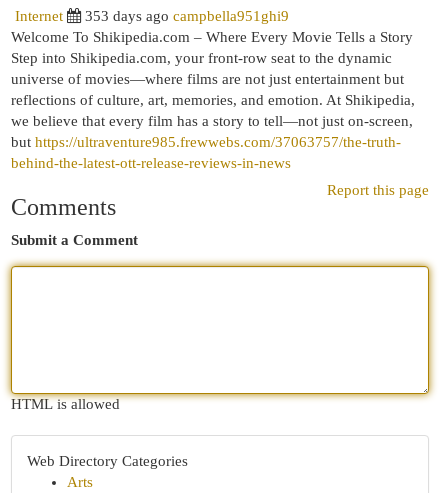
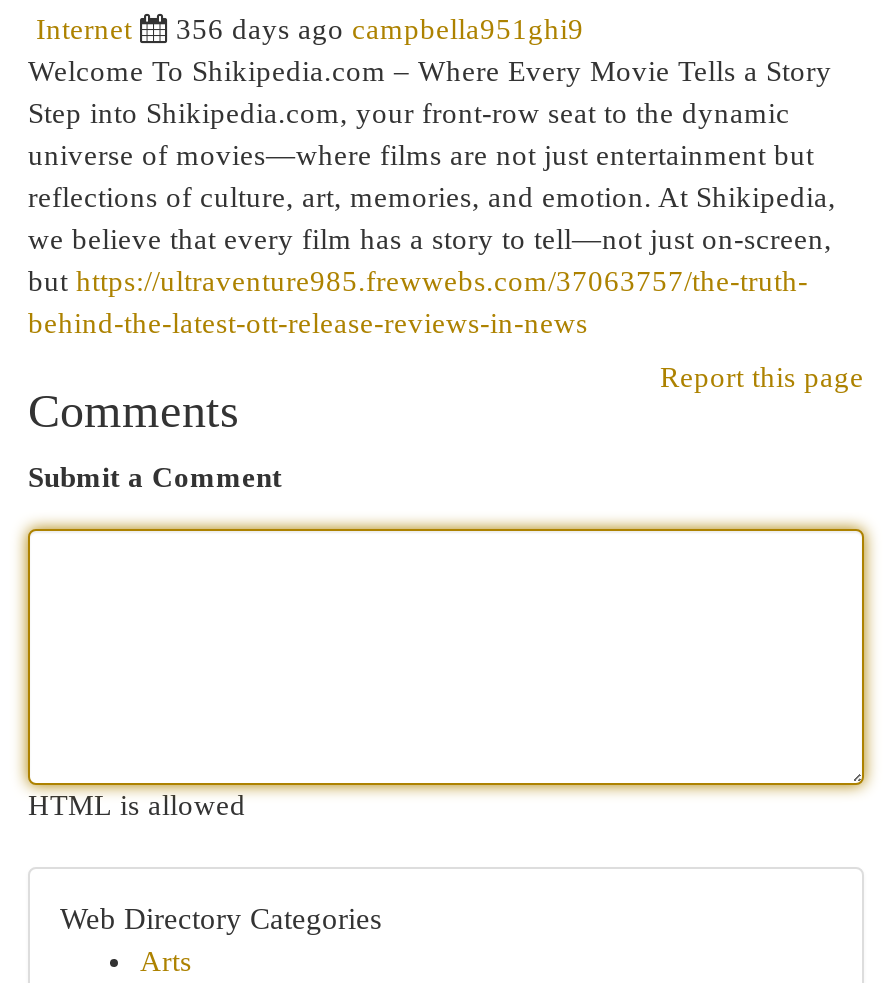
- 353 days ago campbella951ghi9
+ 356 days ago campbella951ghi9
